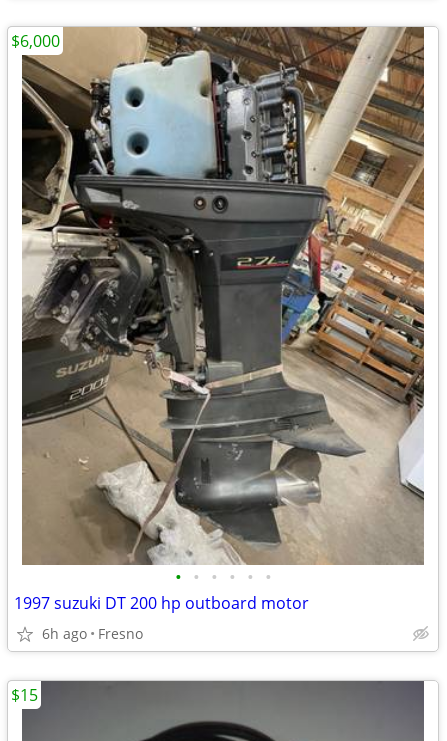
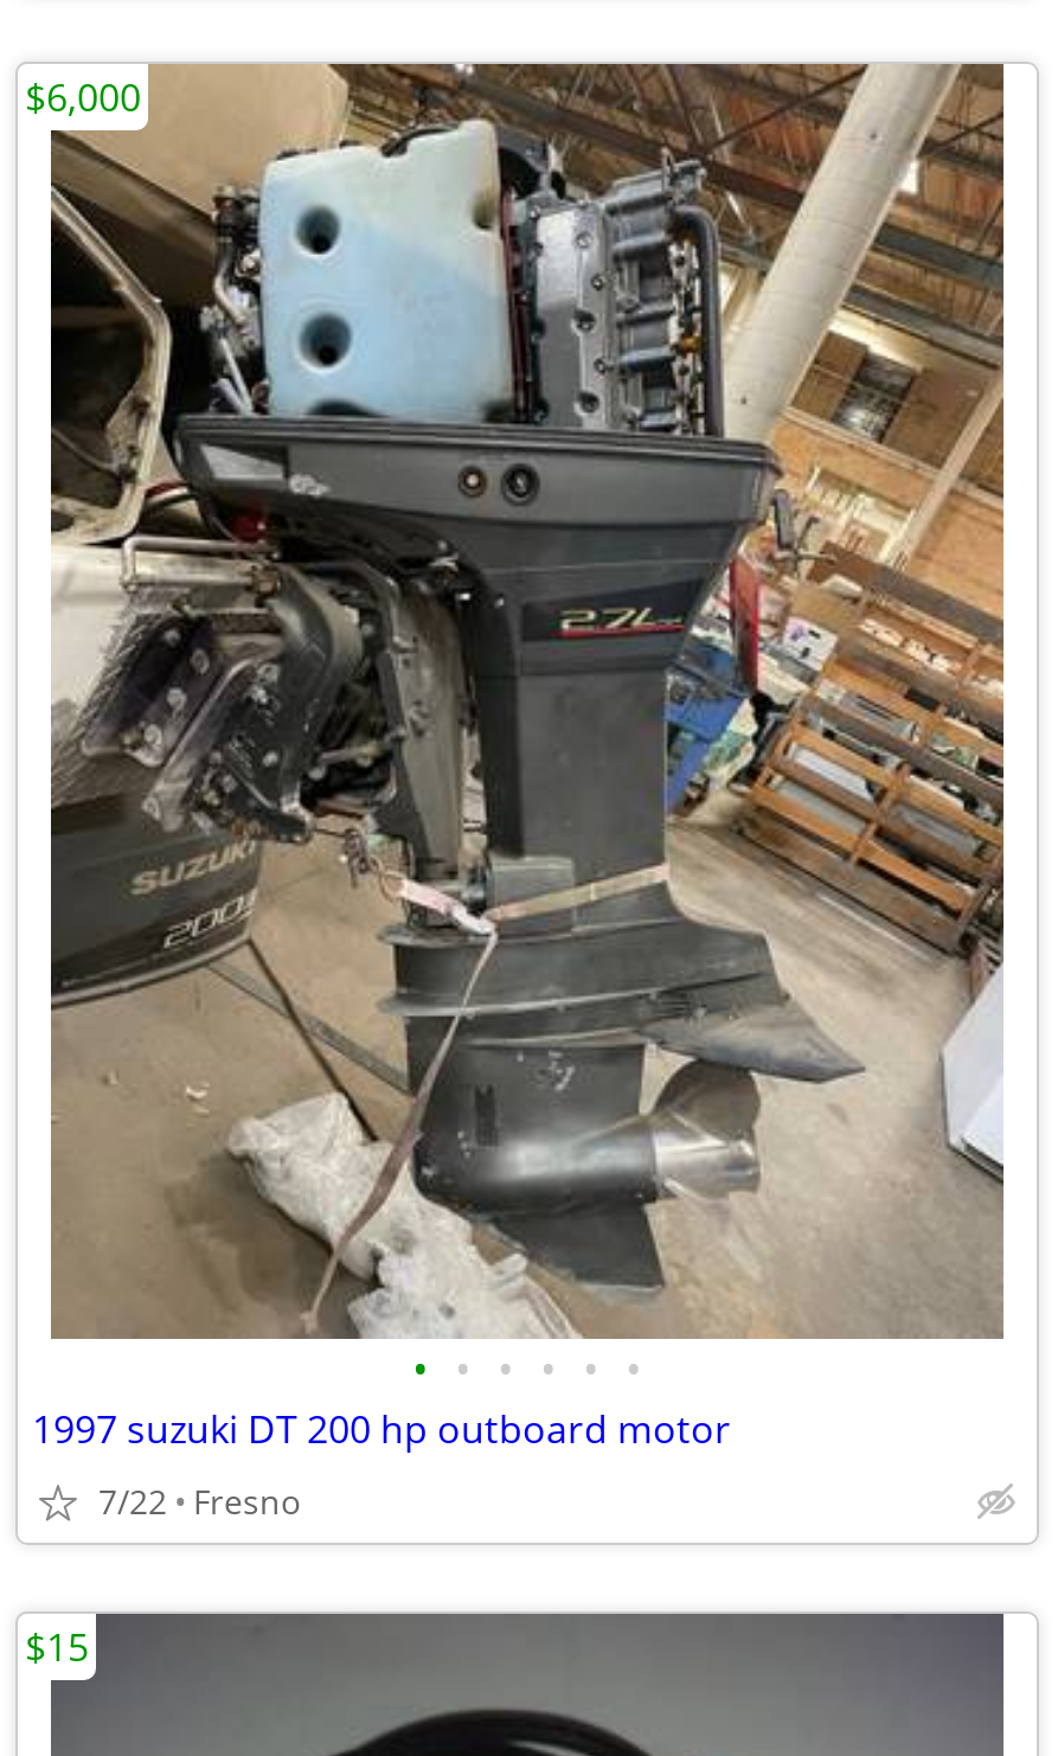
- 6h ago Fresno
+ 7/22 Fresno
